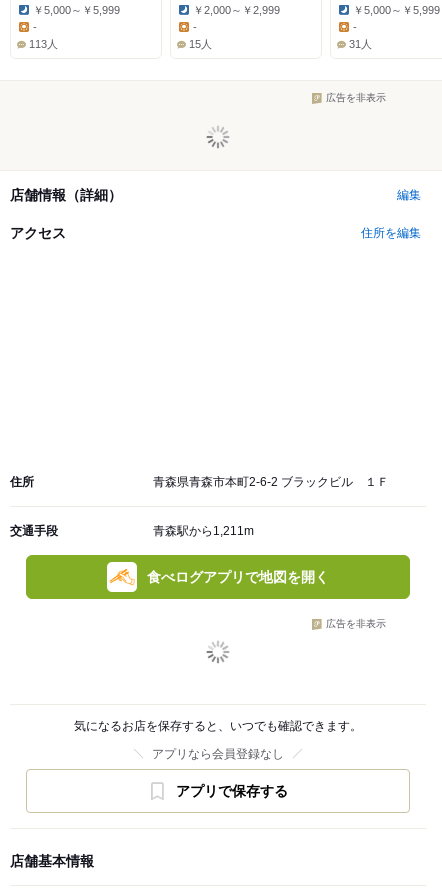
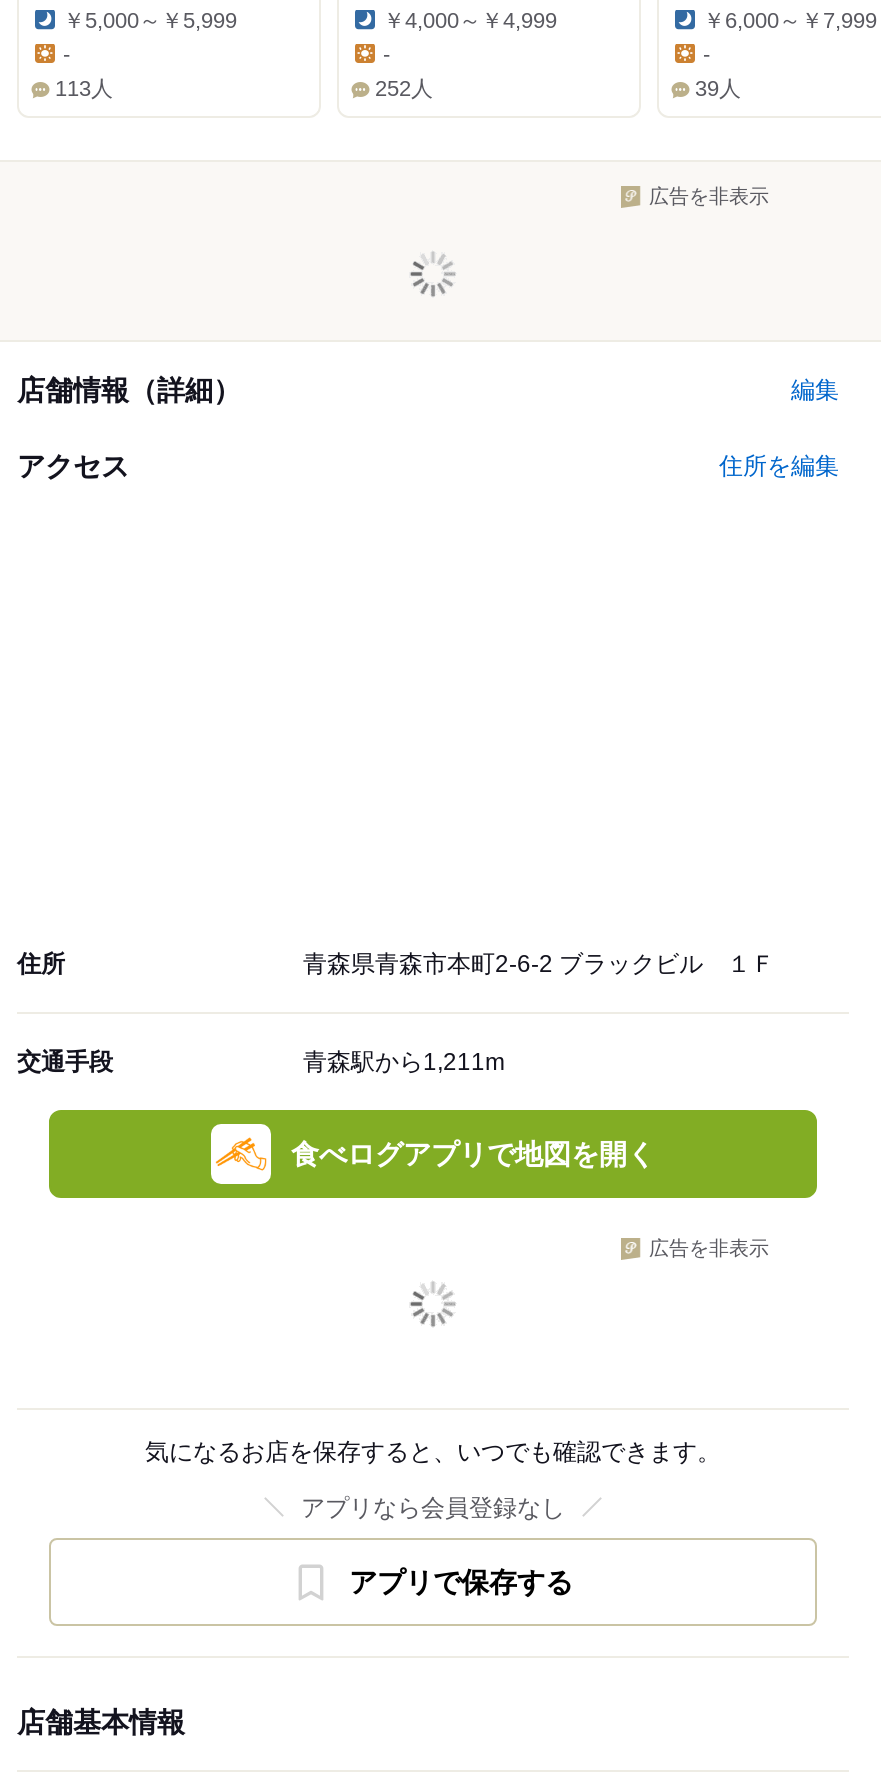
- ￥2,000～￥2,999
+ ￥4,000～￥4,999

- ￥5,000～￥5,999
+ ￥6,000～￥7,999

- 15人
+ 252人

- 31人
+ 39人
